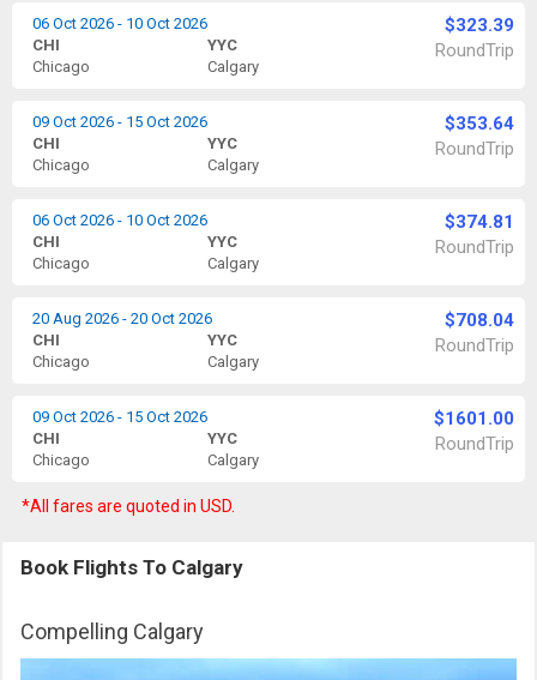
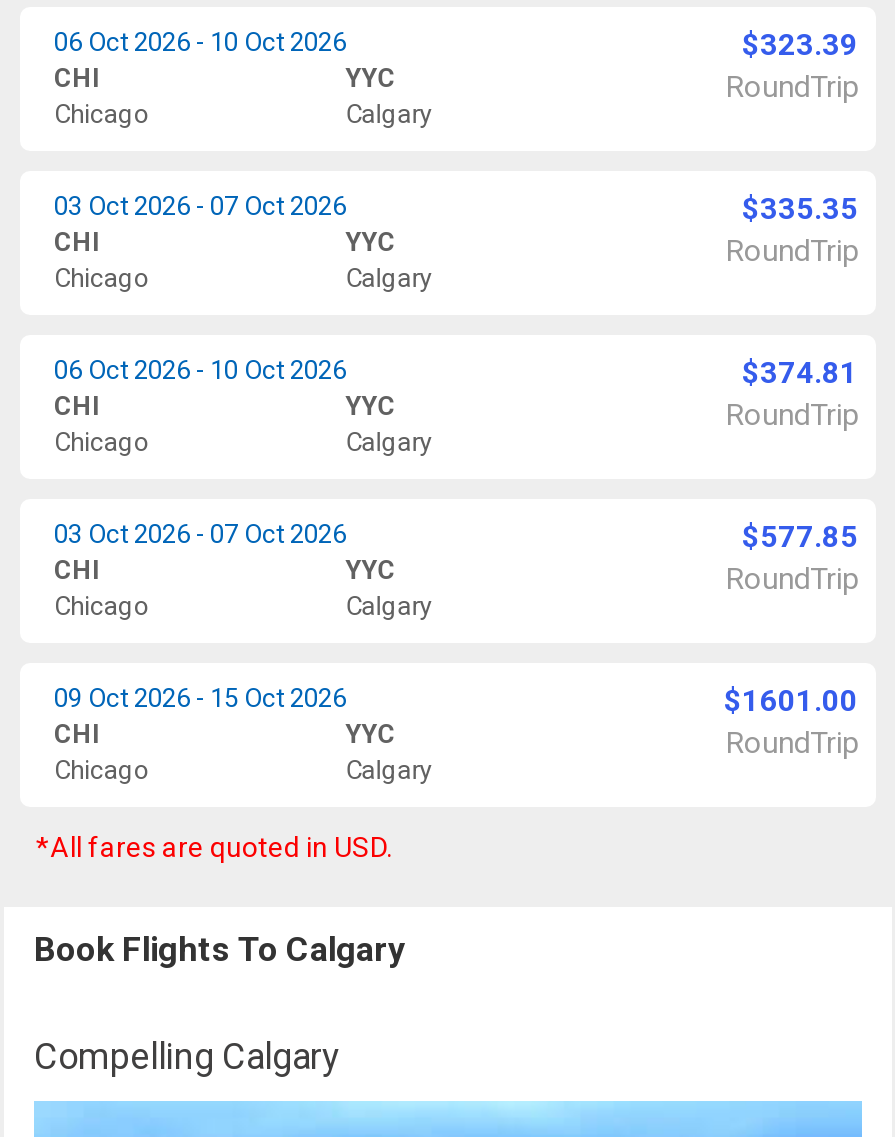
- 09 Oct 2026 - 15 Oct 2026
+ 03 Oct 2026 - 07 Oct 2026

- $353.64
+ $335.35

- 20 Aug 2026 - 20 Oct 2026
+ 03 Oct 2026 - 07 Oct 2026

- $708.04
+ $577.85
